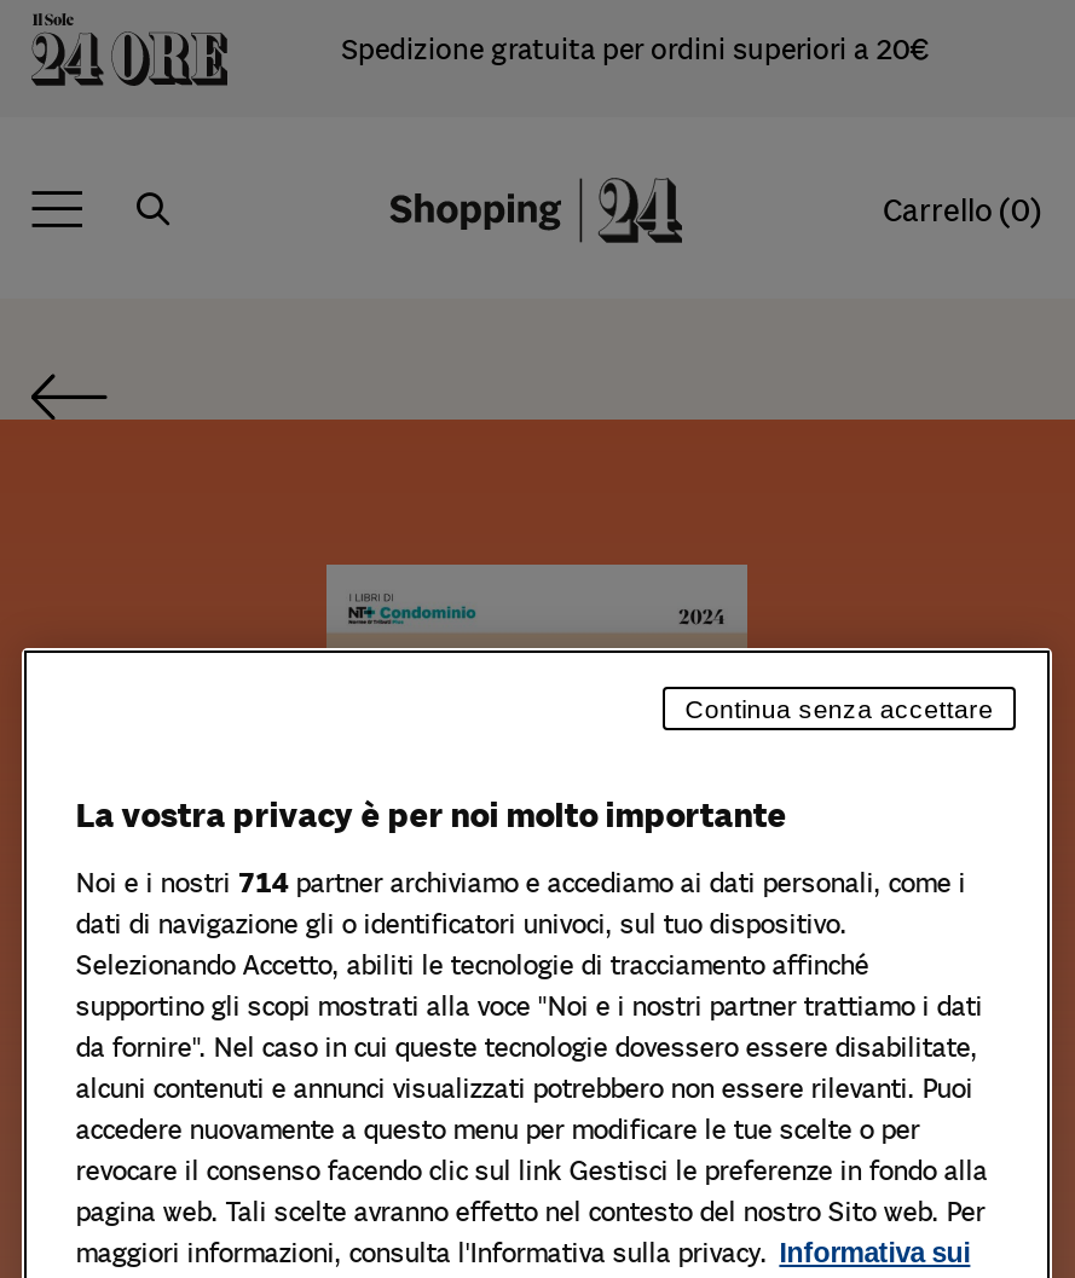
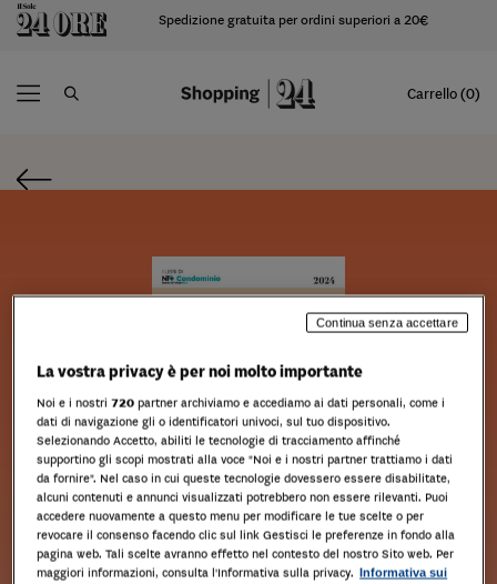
- Noi e i nostri 714 partner archiviamo e accediamo ai dati personali, come i
+ Noi e i nostri 720 partner archiviamo e accediamo ai dati personali, come i
